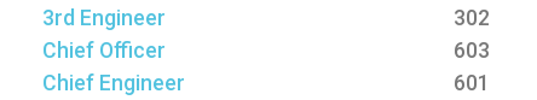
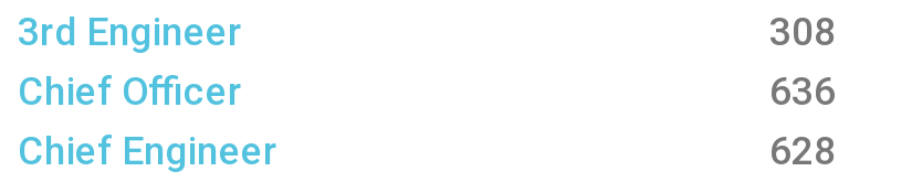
- 302
+ 308

- 603
+ 636

- 601
+ 628
